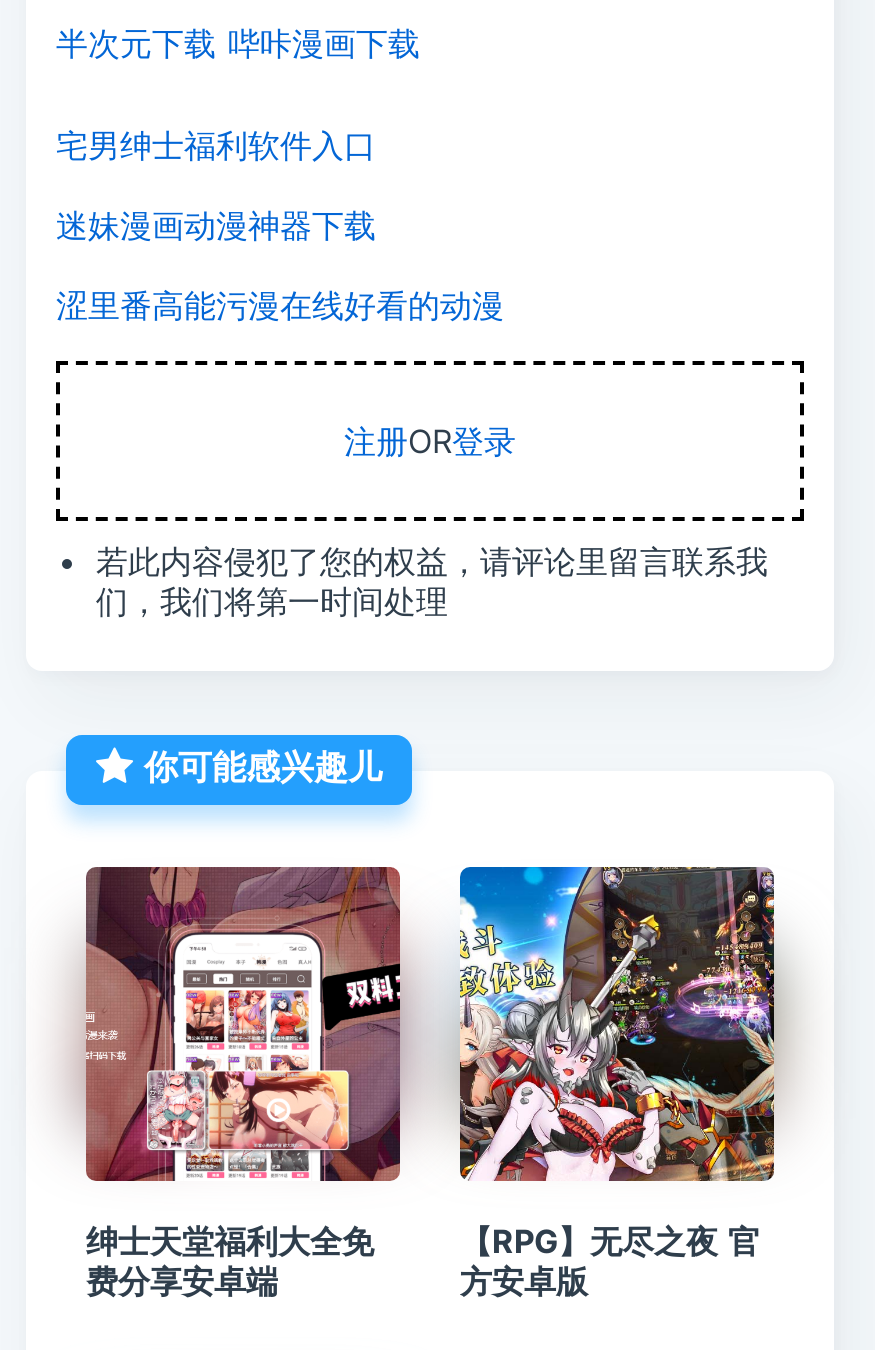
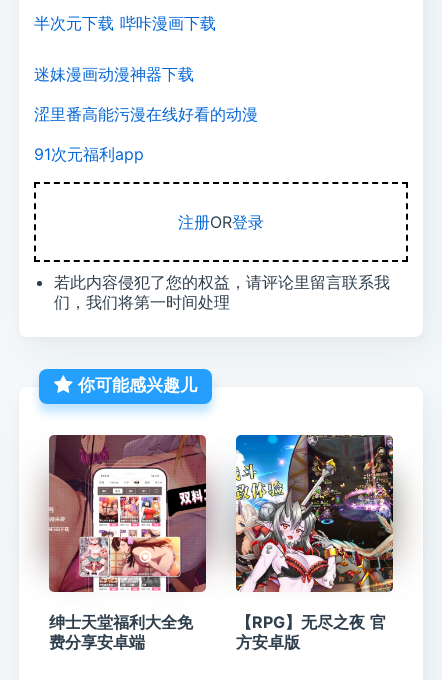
- 宅男绅士福利软件入口

moved up: 迷妹漫画动漫神器下载 | 涩里番高能污漫在线好看的动漫

+ 91次元福利app
